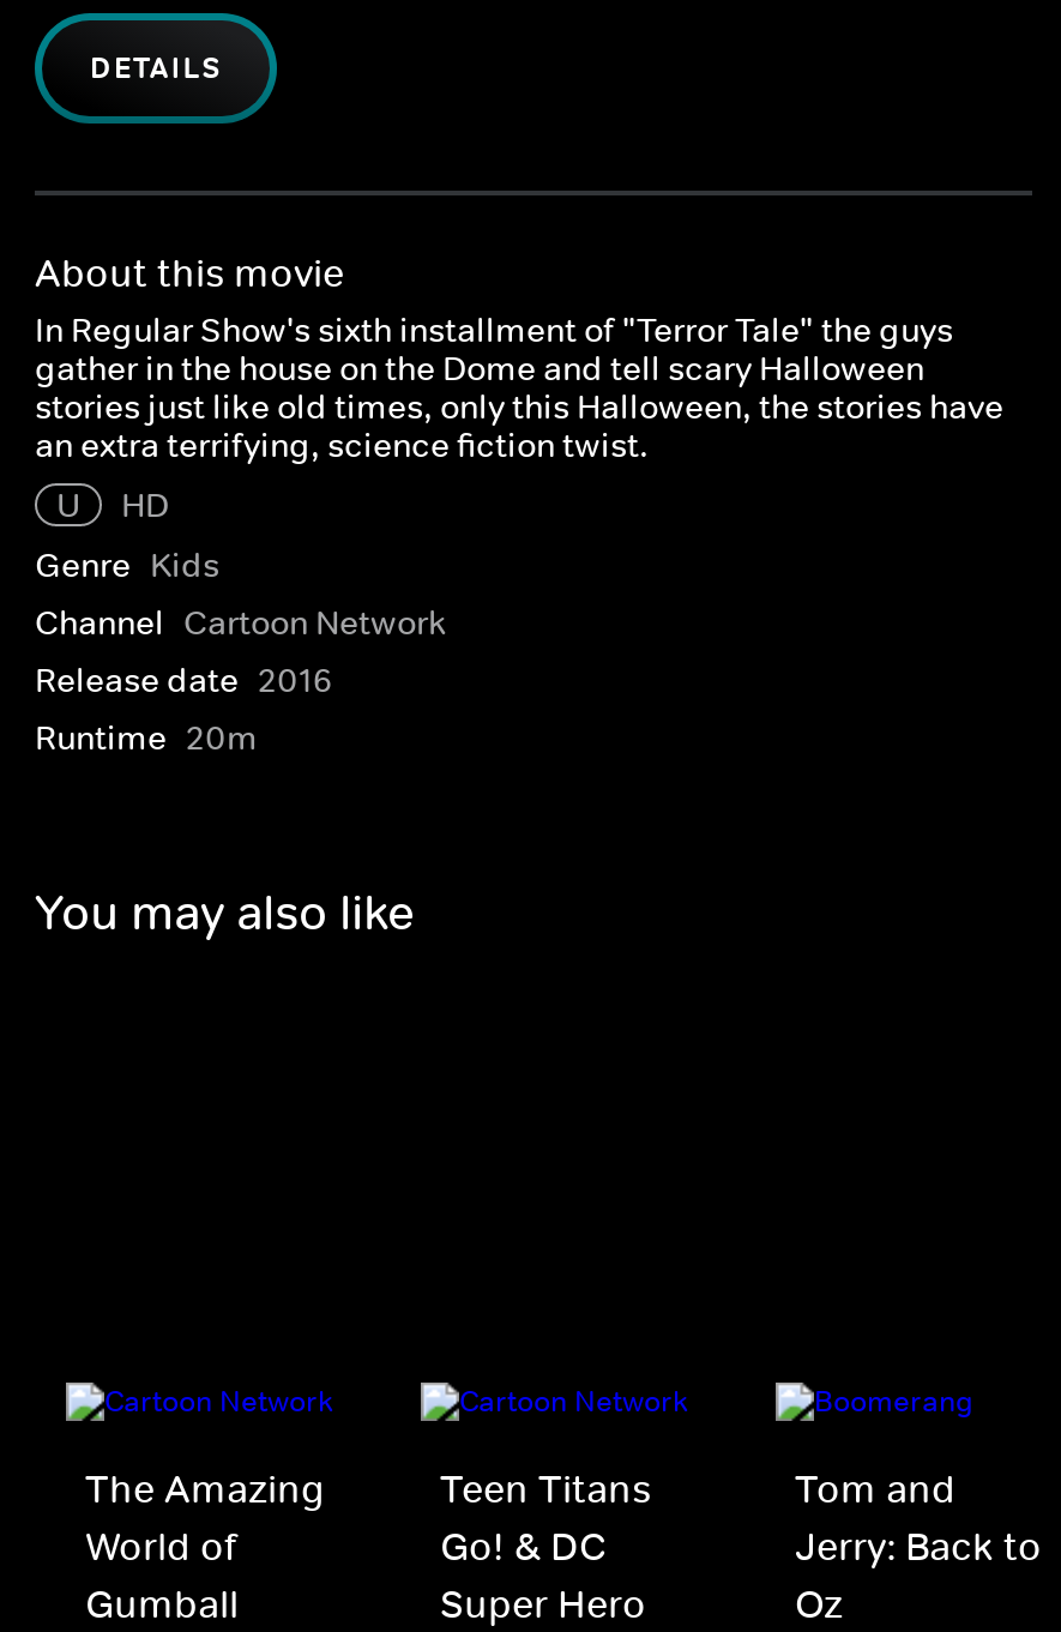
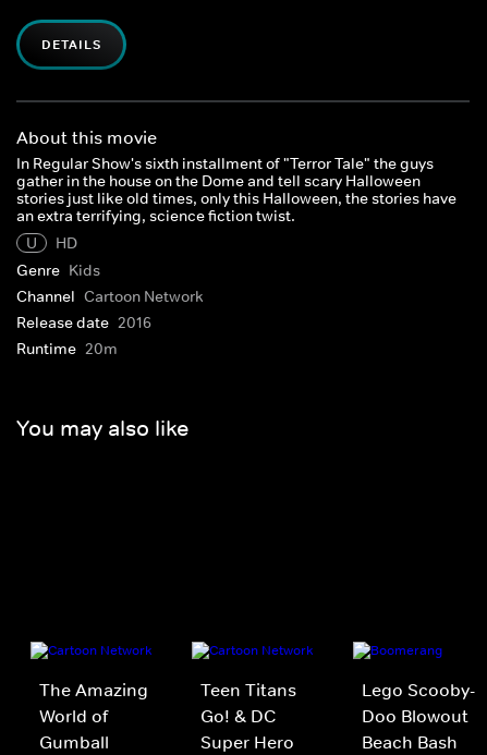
- Tom and
- Jerry: Back to
- Oz
+ Lego Scooby-
+ Doo Blowout
+ Beach Bash
